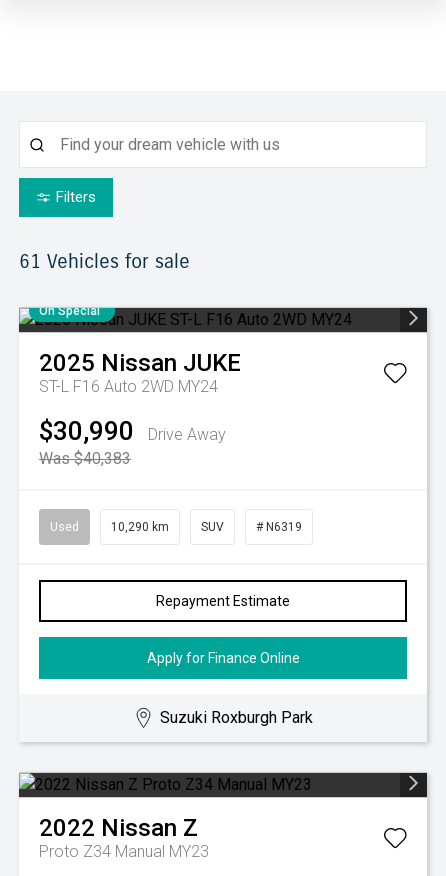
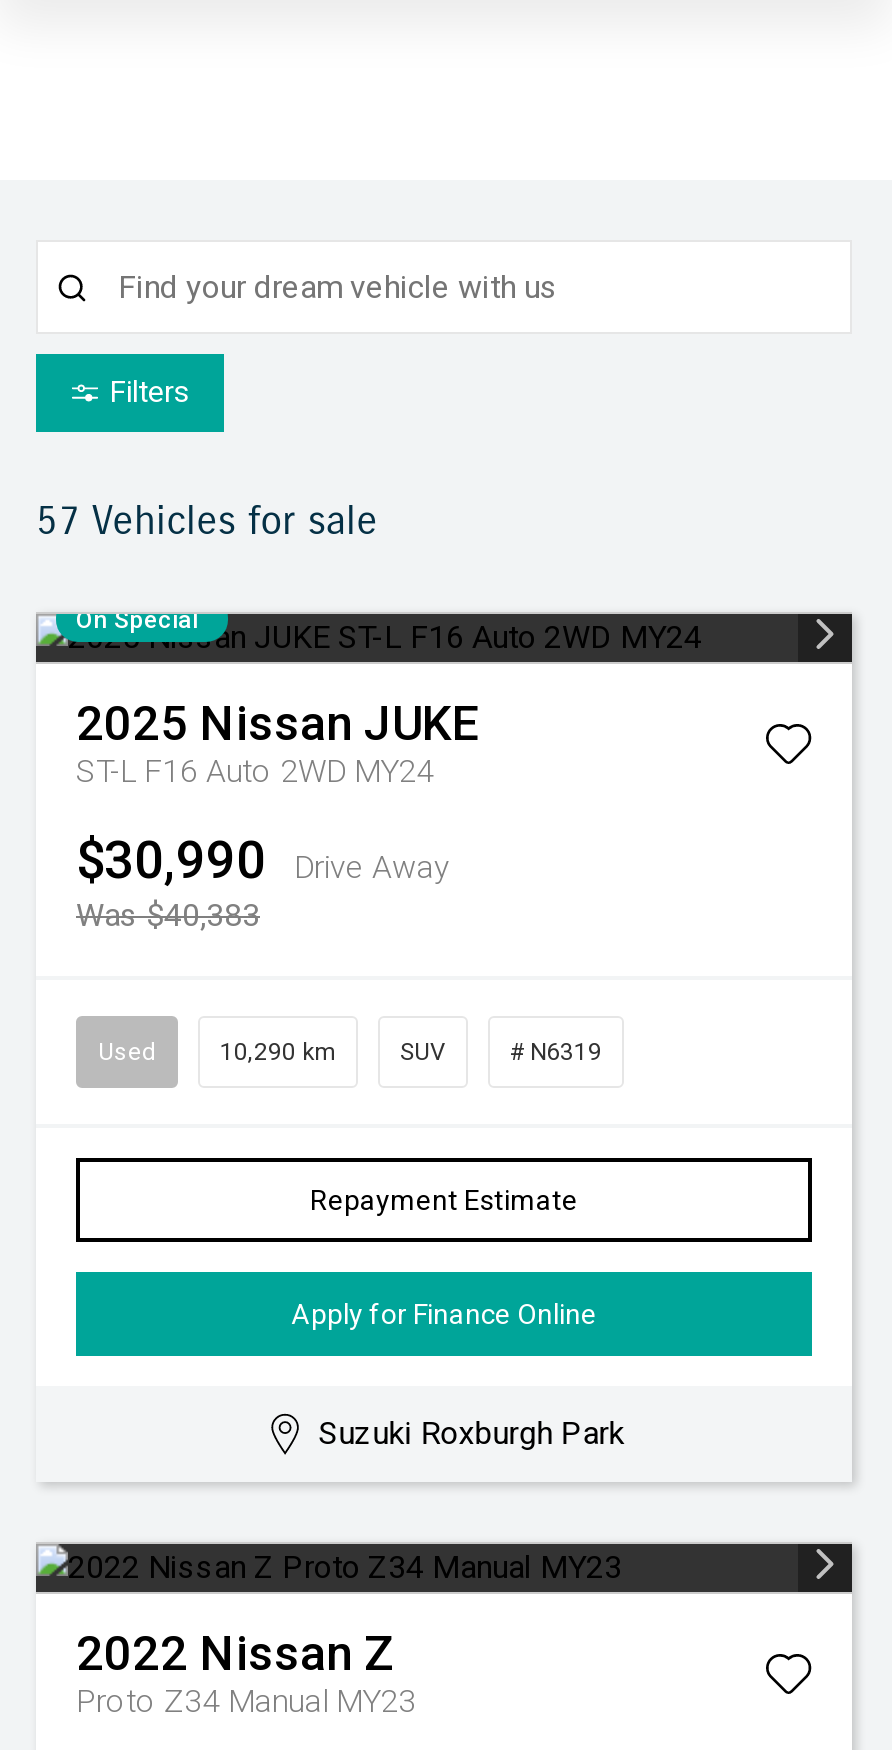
- 61 Vehicles for sale
+ 57 Vehicles for sale
